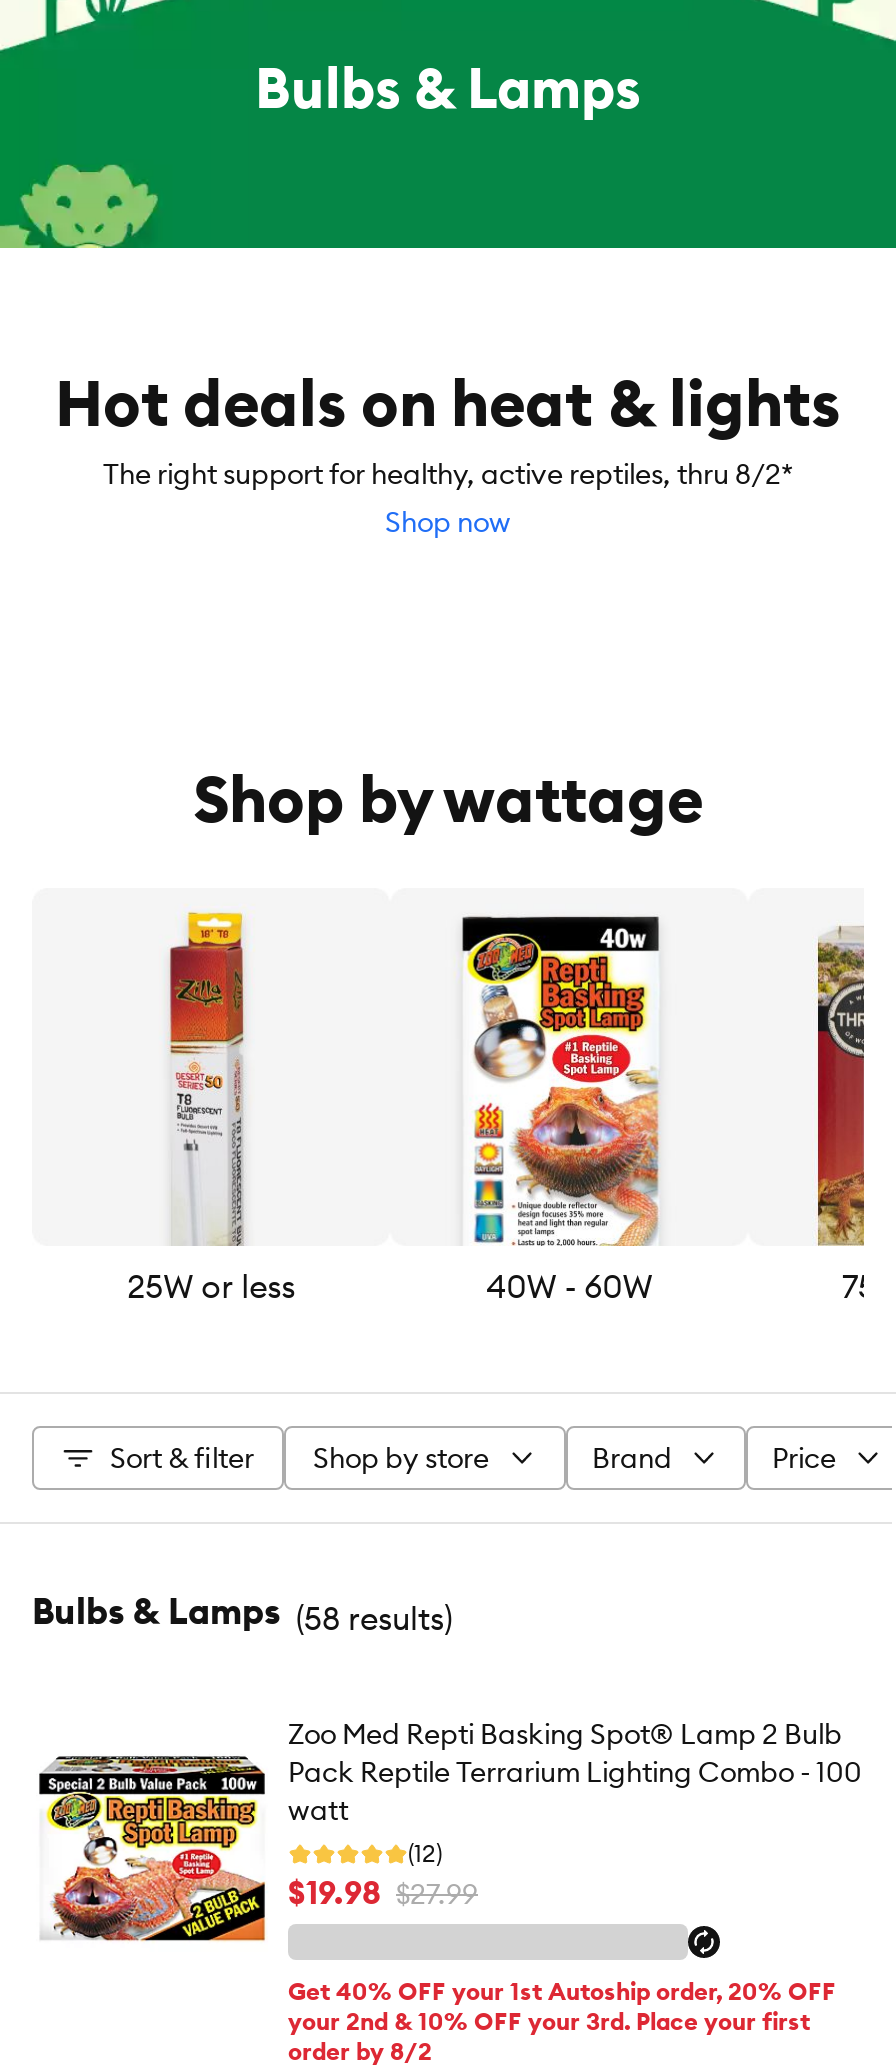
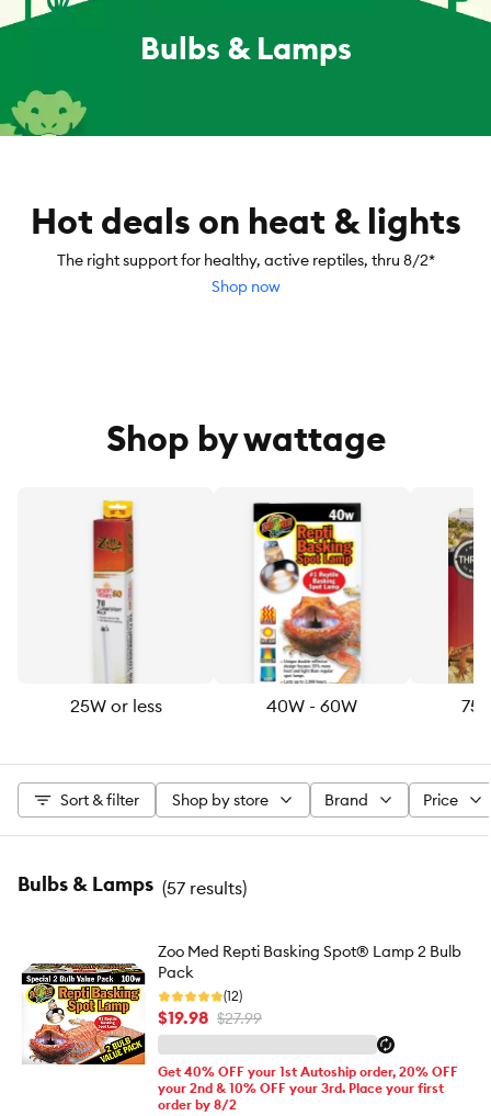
- Bulbs & Lamps (58 results)
+ Bulbs & Lamps (57 results)

- Pack Reptile Terrarium Lighting Combo - 100
- watt
+ Pack

- [image]
+ [image]
